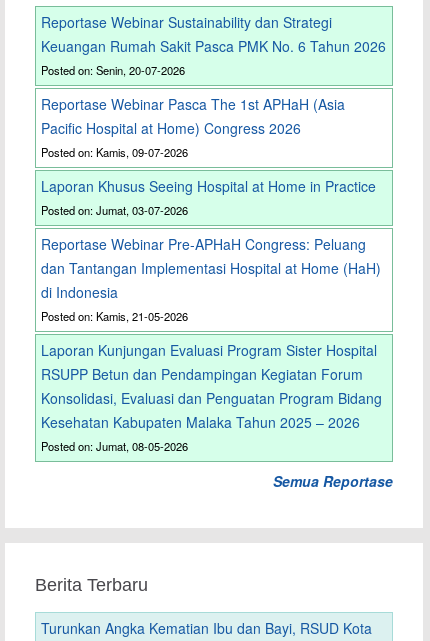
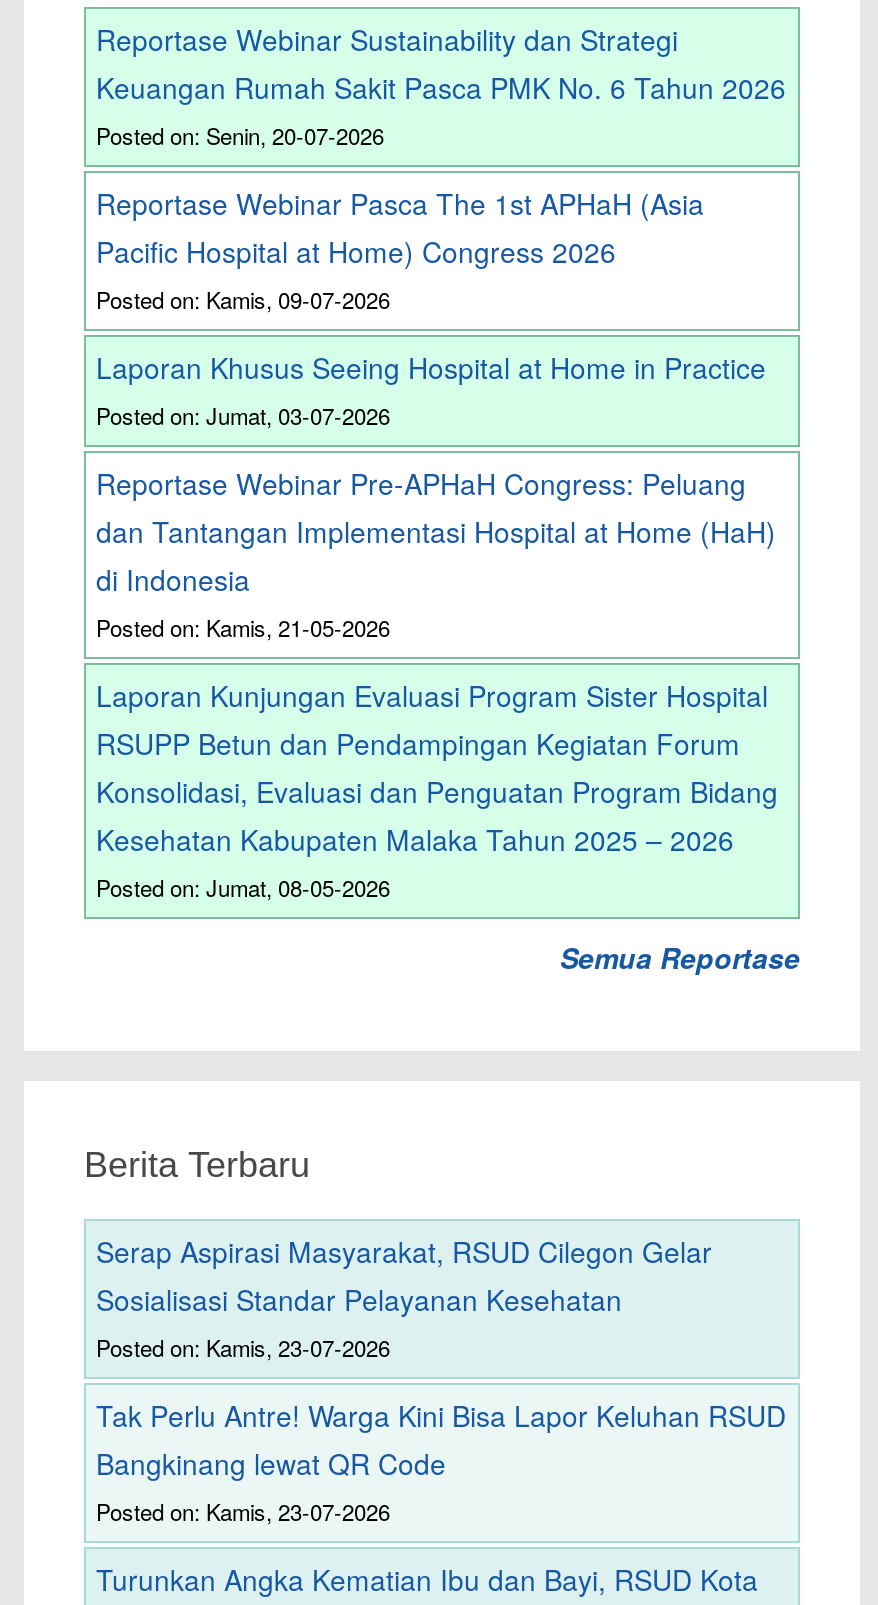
+ Serap Aspirasi Masyarakat, RSUD Cilegon Gelar
+ Sosialisasi Standar Pelayanan Kesehatan
+ Posted on: Kamis, 23-07-2026
+ Tak Perlu Antre! Warga Kini Bisa Lapor Keluhan RSUD
+ Bangkinang lewat QR Code
+ Posted on: Kamis, 23-07-2026
